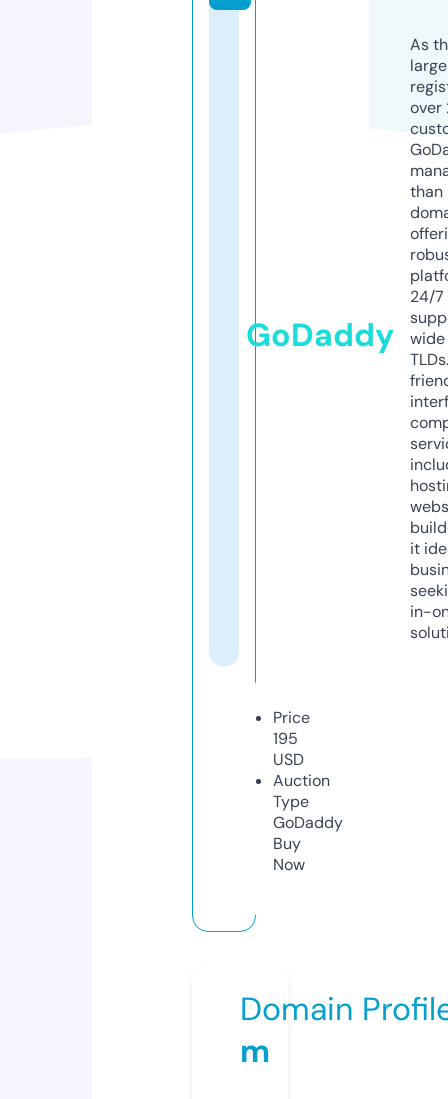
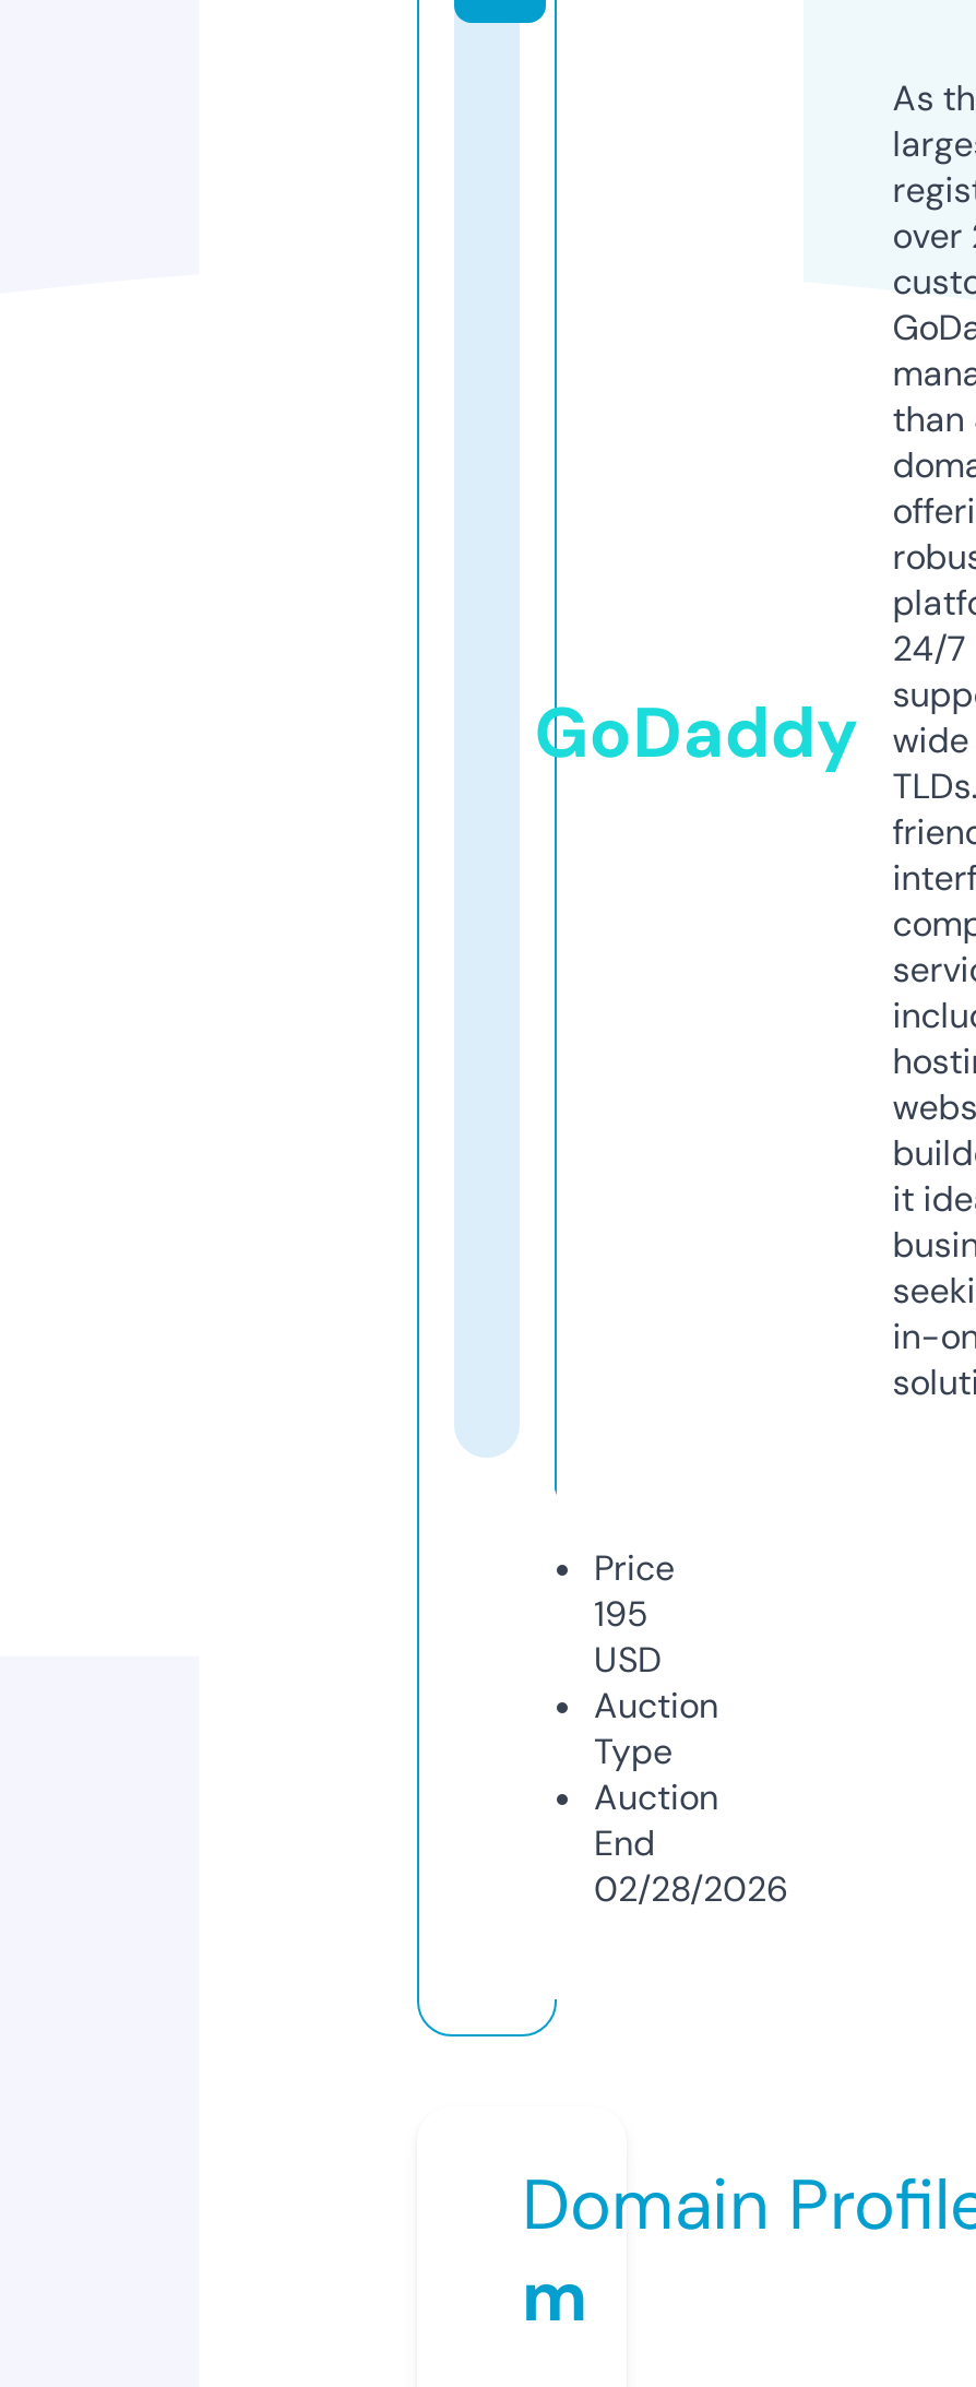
- GoDaddy
- Buy
- Now
+ Auction
+ End
+ 02/28/2026
